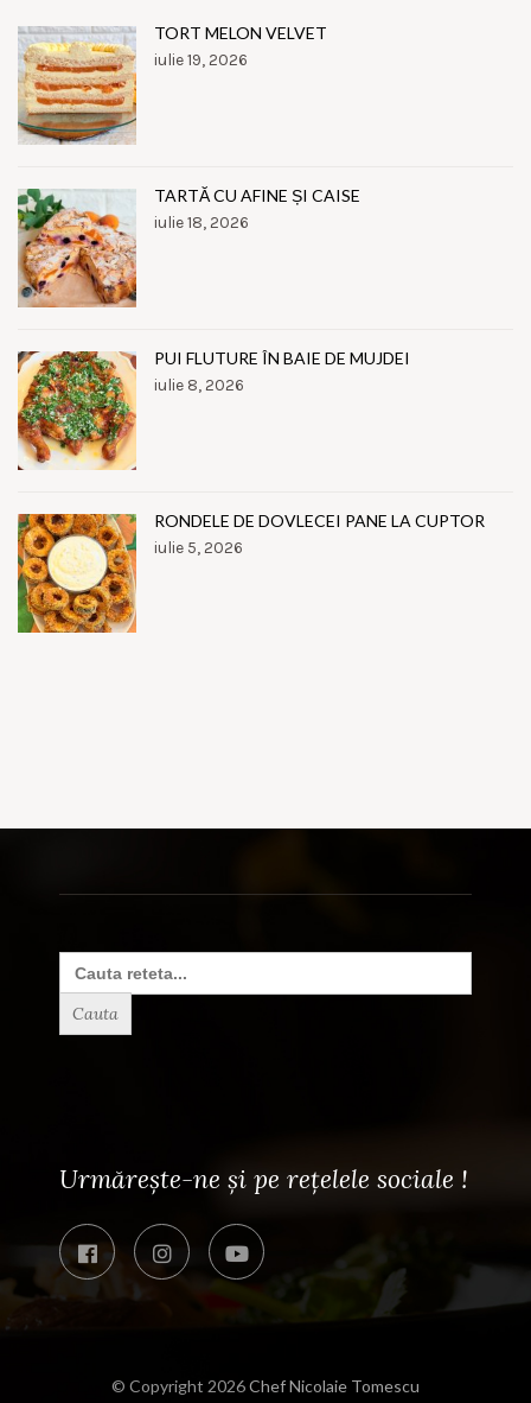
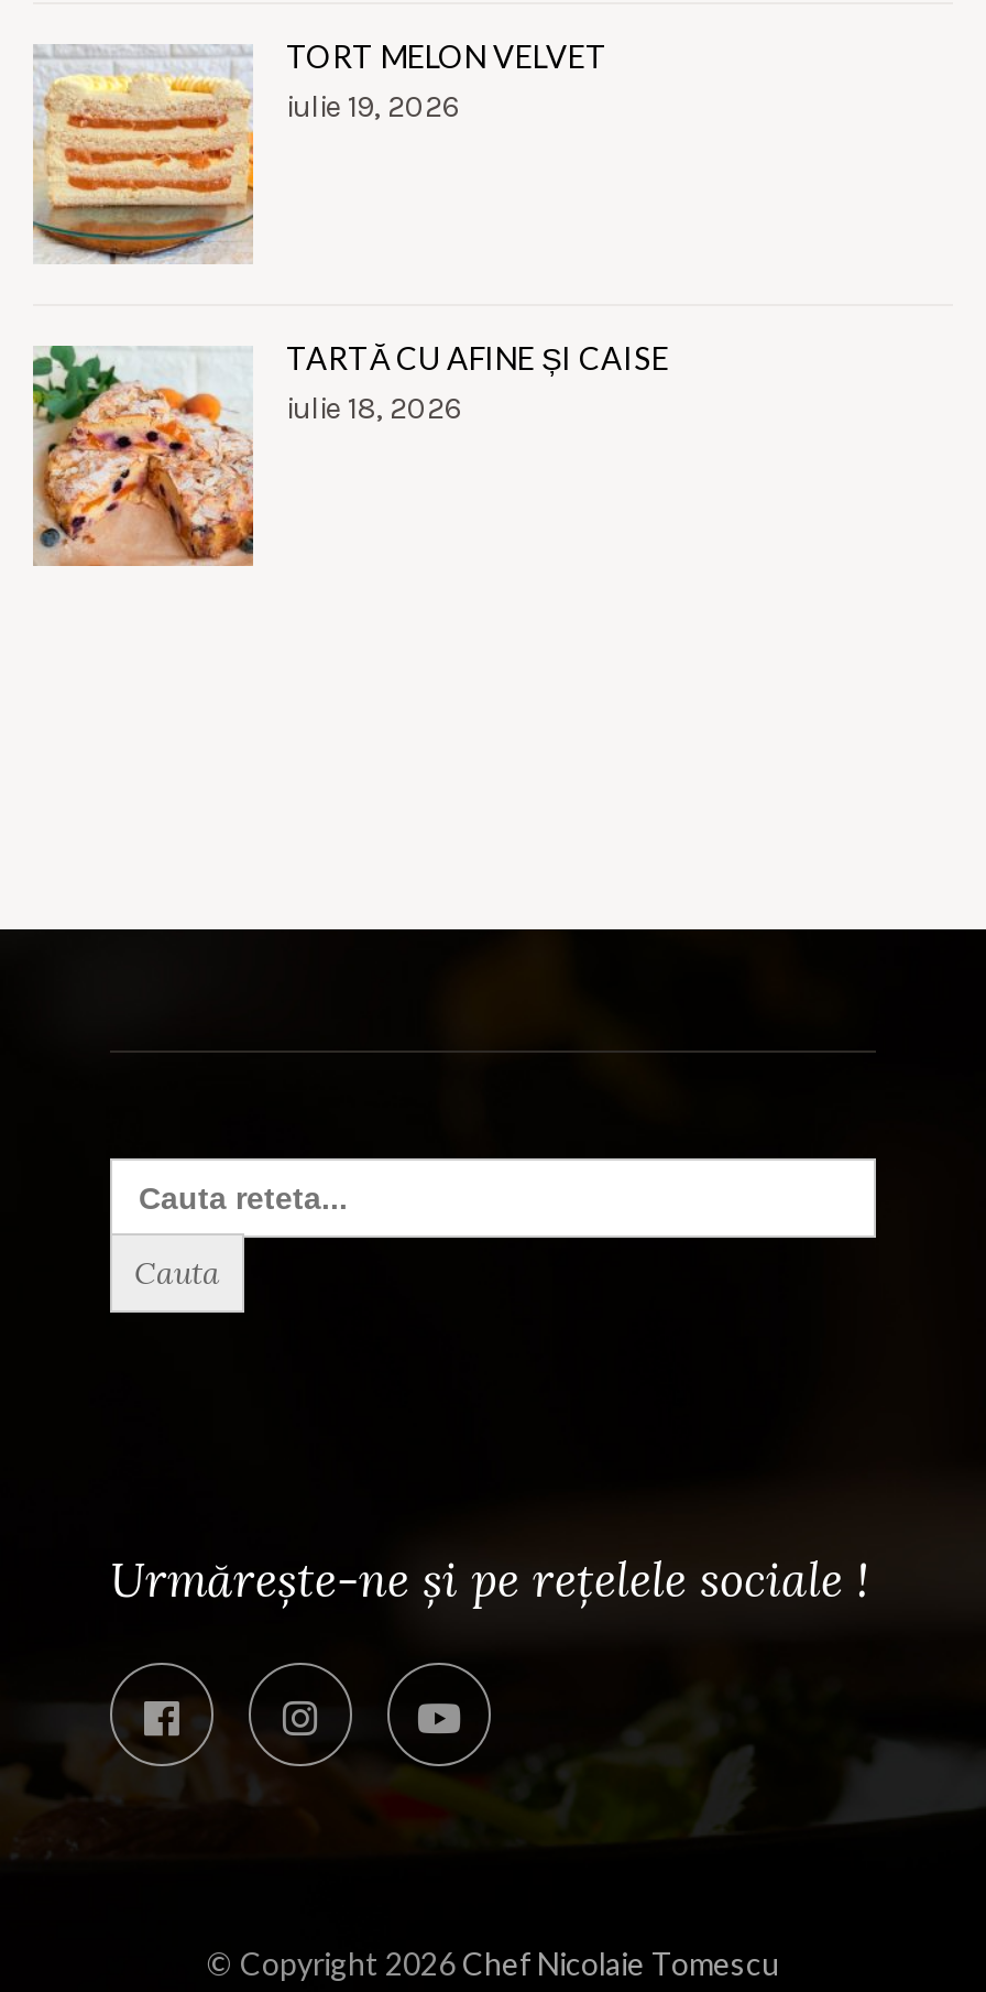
- [image]
- PUI FLUTURE ÎN BAIE DE MUJDEI
- iulie 8, 2026

- [image]
- RONDELE DE DOVLECEI PANE LA CUPTOR
- iulie 5, 2026
